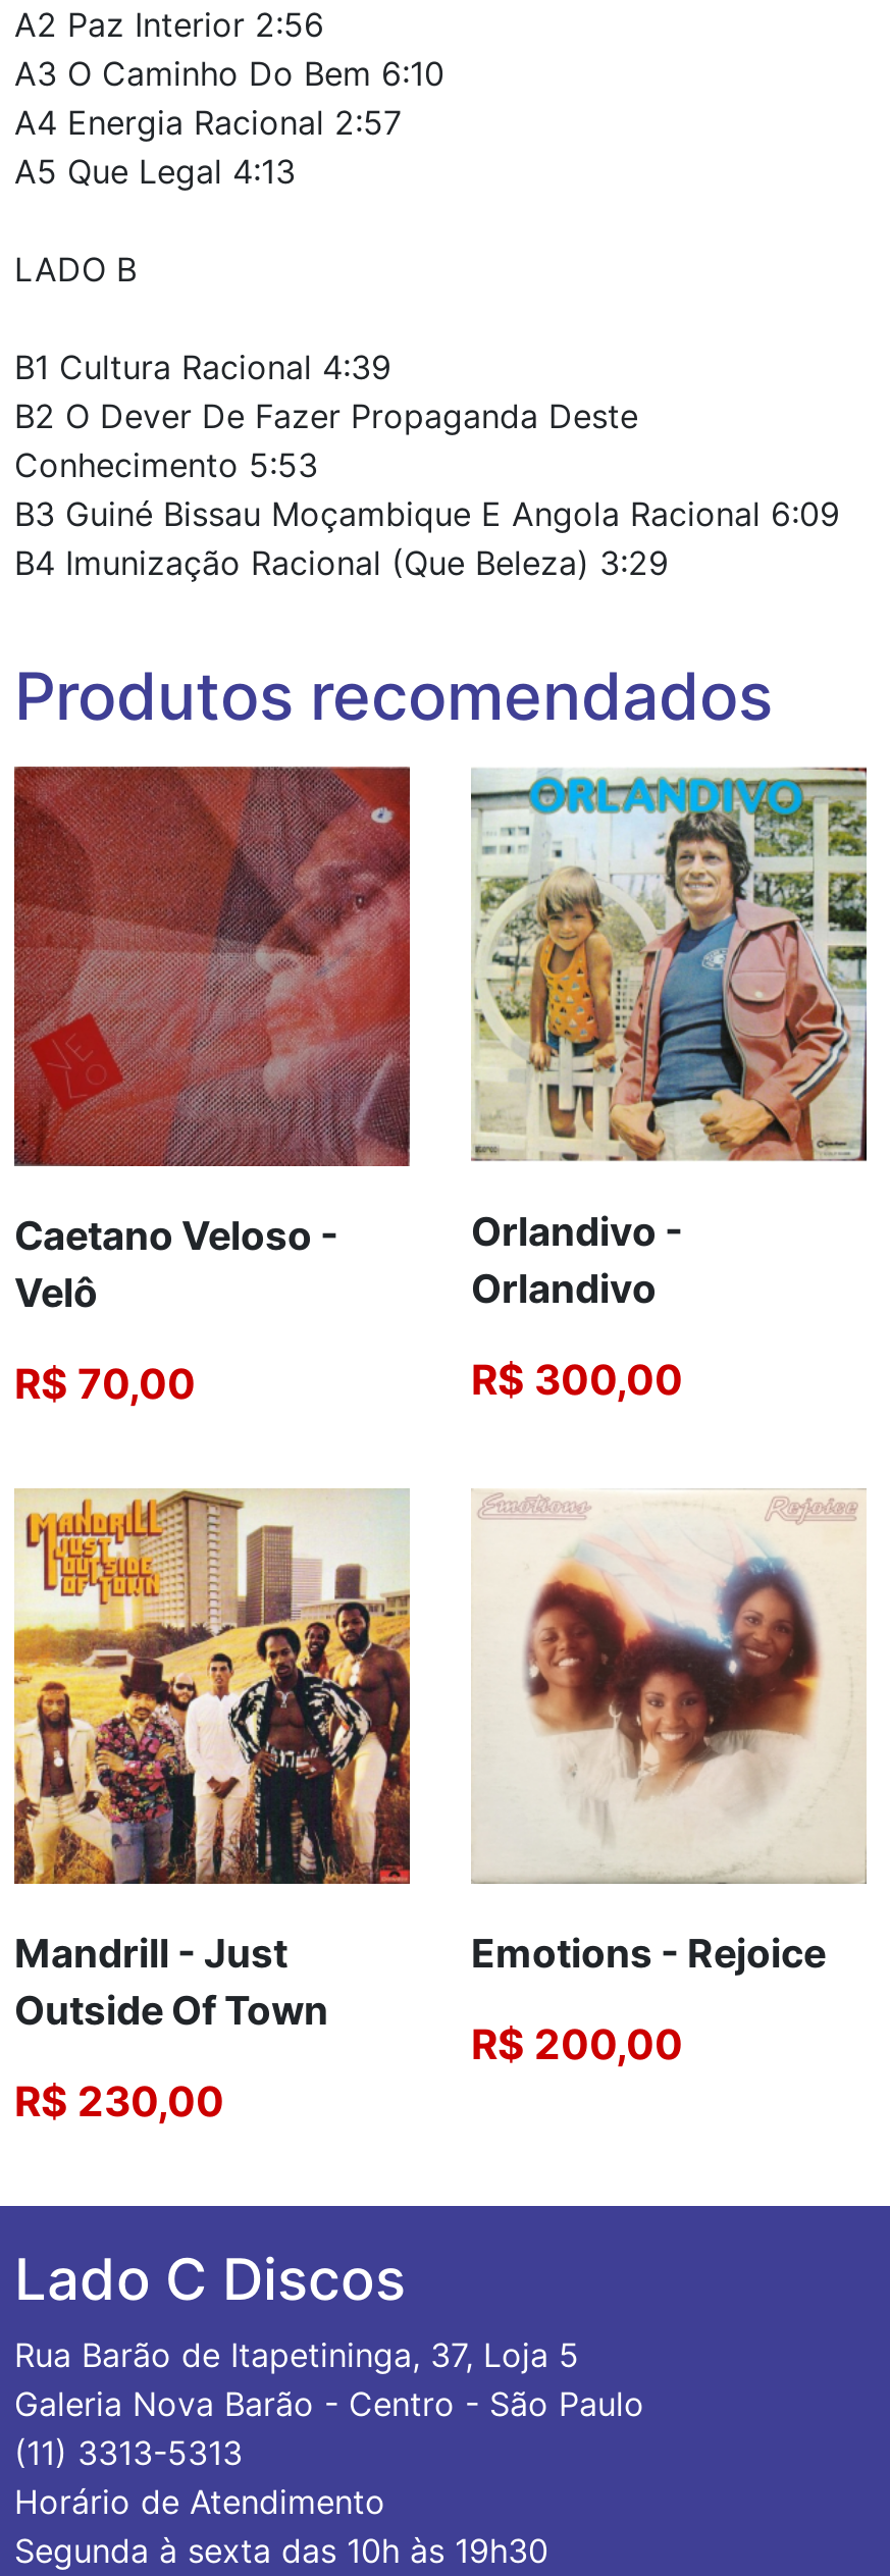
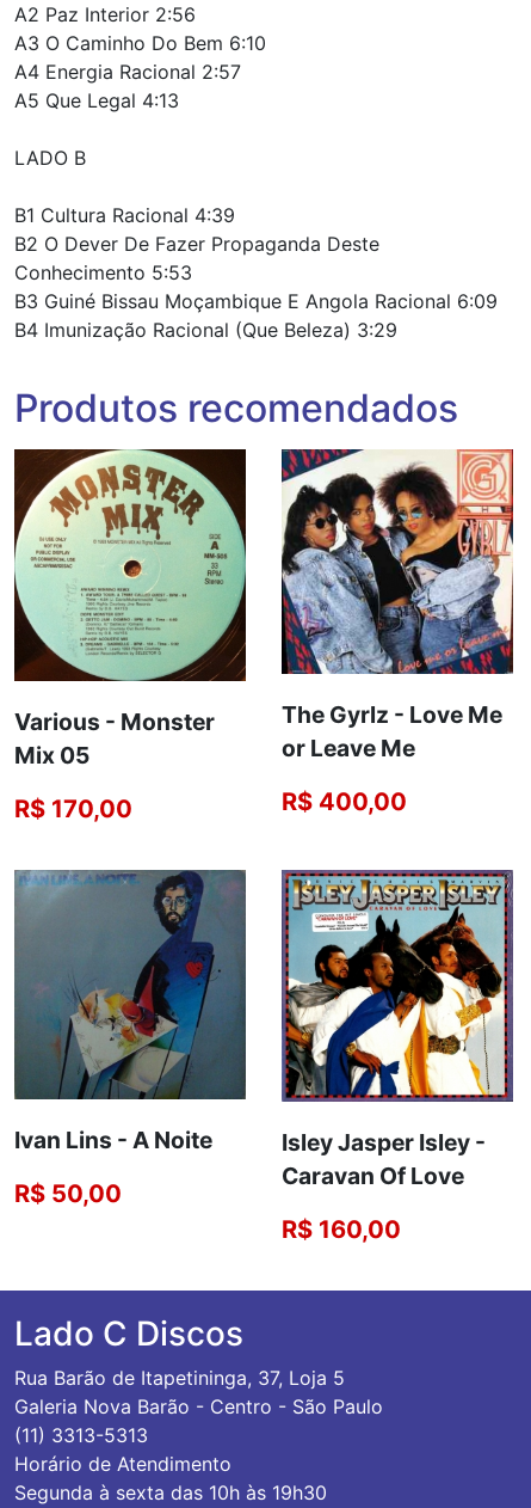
- [image]
- Caetano Veloso -
- Velô
+ [image]
+ Various - Monster
+ Mix 05

- [image]
- Orlandivo -
- Orlandivo
+ [image]
+ The Gyrlz - Love Me
+ or Leave Me

- R$ 70,00
+ R$ 170,00

- R$ 300,00
+ R$ 400,00

- [image]
- Mandrill - Just
- Outside Of Town
+ [image]
+ Ivan Lins - A Noite

- [image]
- Emotions - Rejoice
+ [image]
+ Isley Jasper Isley -
+ Caravan Of Love

- R$ 200,00
+ R$ 160,00

- R$ 230,00
+ R$ 50,00
